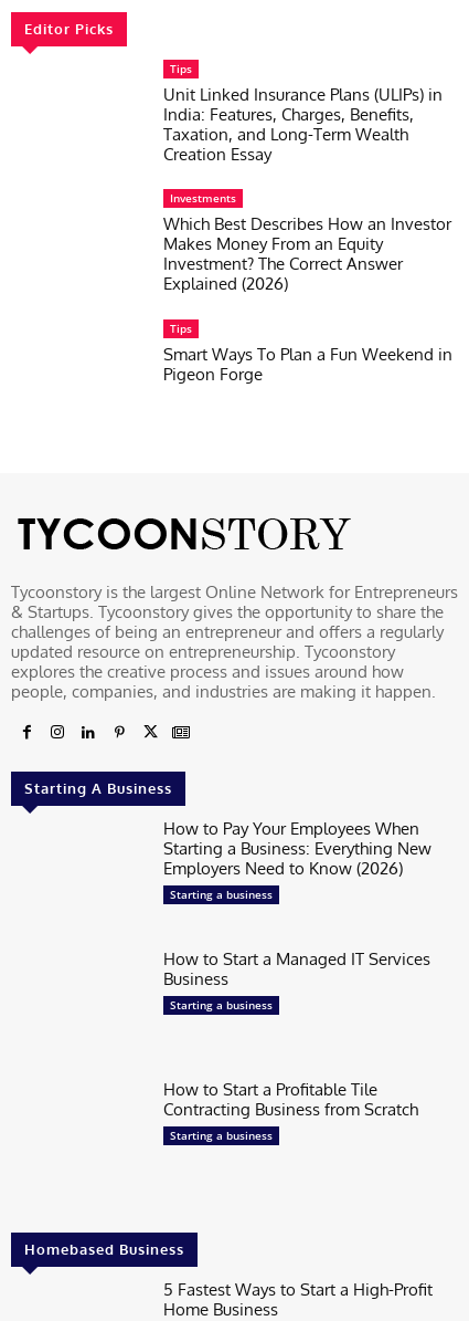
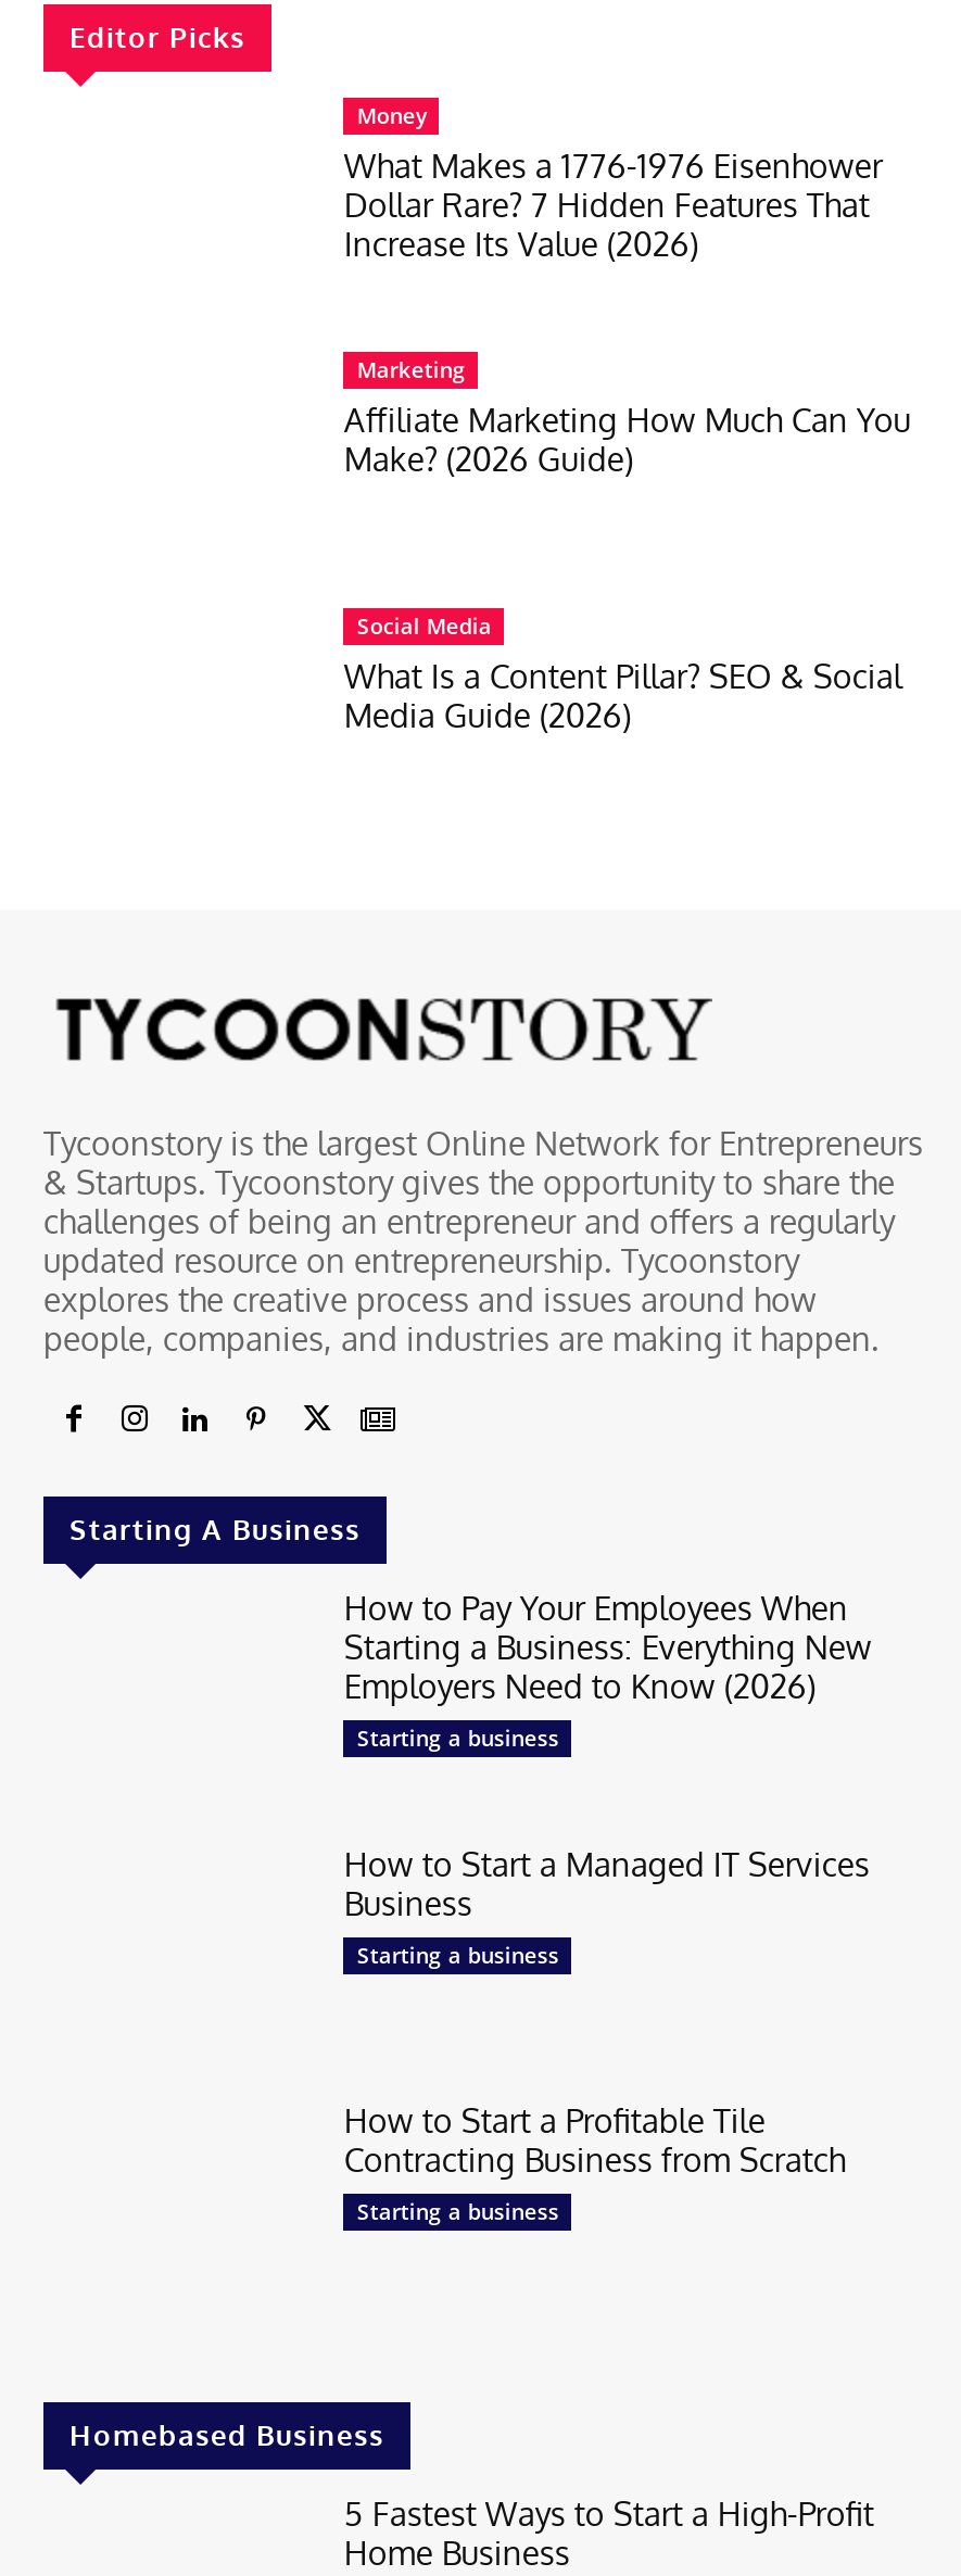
- Tips
- Unit Linked Insurance Plans (ULIPs) in
- India: Features, Charges, Benefits,
- Taxation, and Long-Term Wealth
- Creation Essay
+ Money
+ What Makes a 1776-1976 Eisenhower
+ Dollar Rare? 7 Hidden Features That
+ Increase Its Value (2026)

- Investments
- Which Best Describes How an Investor
- Makes Money From an Equity
- Investment? The Correct Answer
- Explained (2026)
+ Marketing
+ Affiliate Marketing How Much Can You
+ Make? (2026 Guide)

- Tips
- Smart Ways To Plan a Fun Weekend in
- Pigeon Forge
+ Social Media
+ What Is a Content Pillar? SEO & Social
+ Media Guide (2026)
